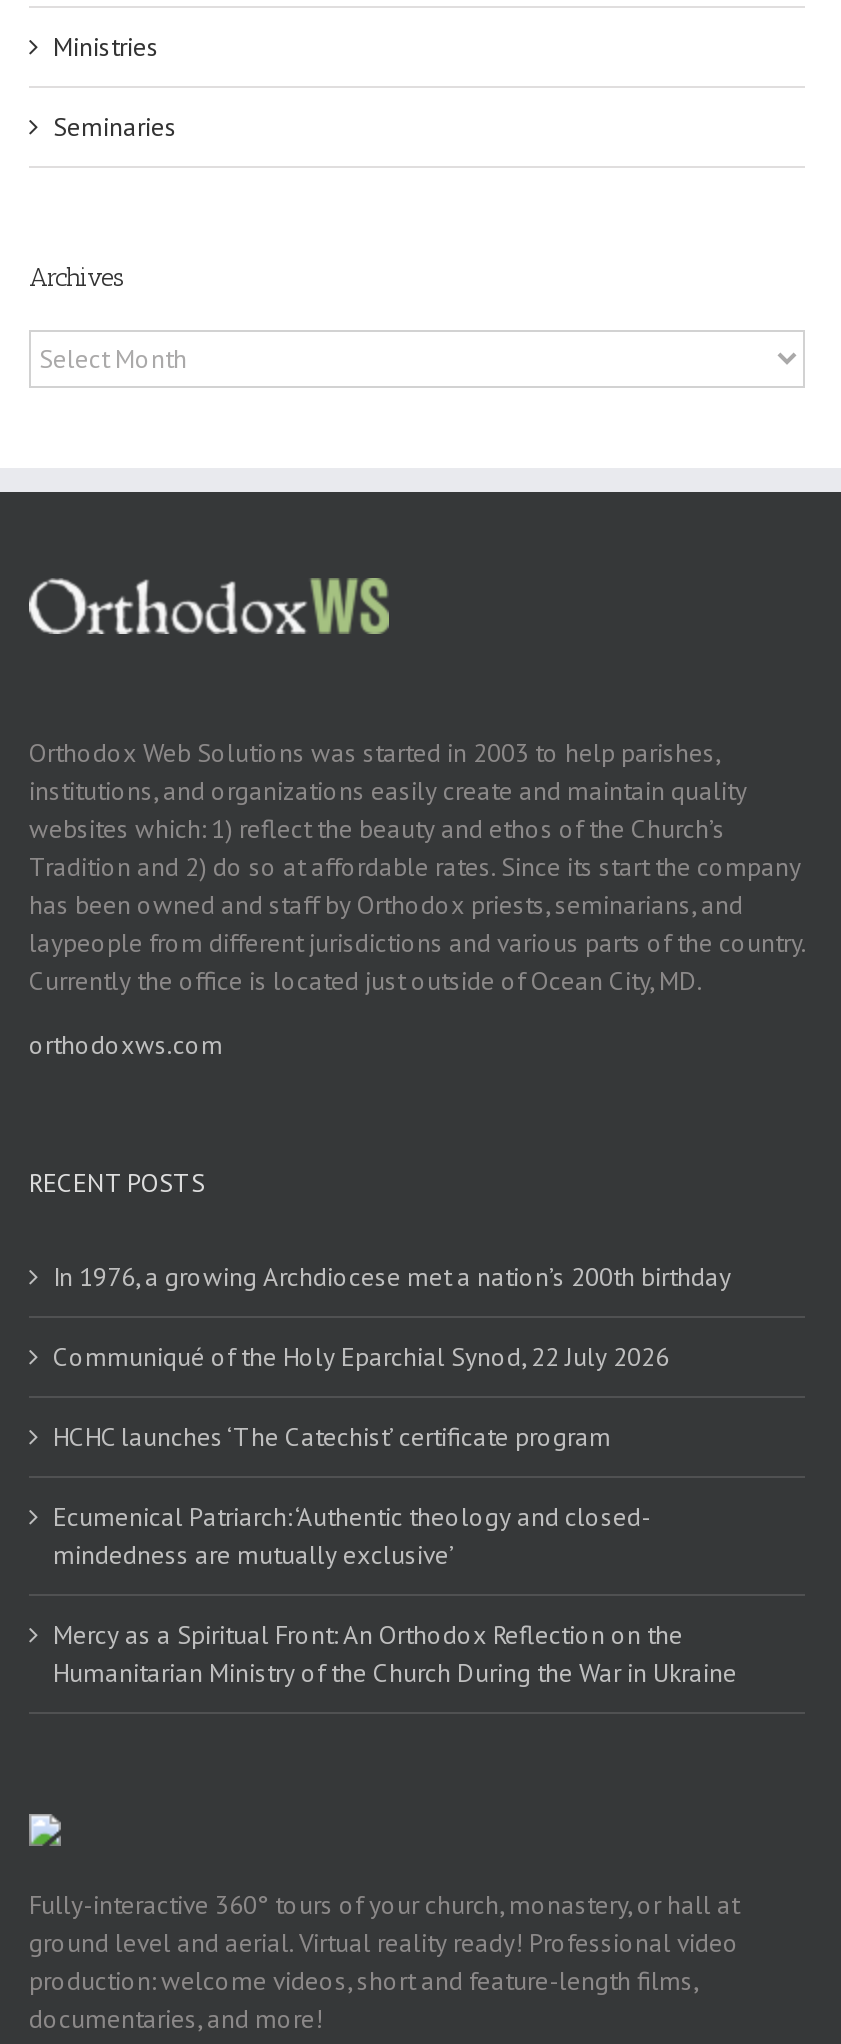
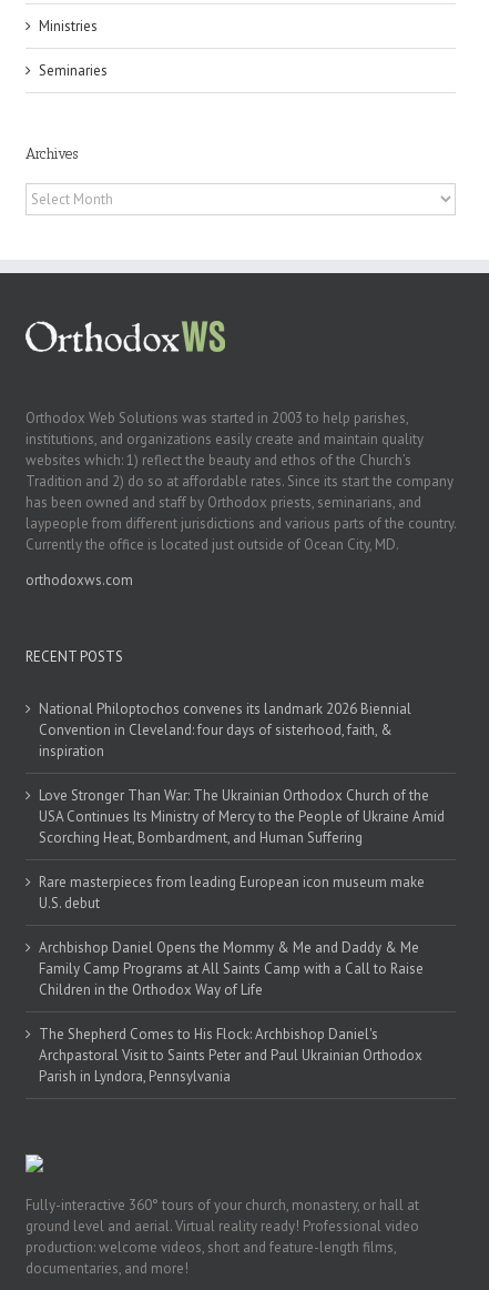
- In 1976, a growing Archdiocese met a nation’s 200th birthday
+ National Philoptochos convenes its landmark 2026 Biennial
+ Convention in Cleveland: four days of sisterhood, faith, &
+ inspiration

- Communiqué of the Holy Eparchial Synod, 22 July 2026
+ Love Stronger Than War: The Ukrainian Orthodox Church of the
+ USA Continues Its Ministry of Mercy to the People of Ukraine Amid
+ Scorching Heat, Bombardment, and Human Suffering

- HCHC launches ‘The Catechist’ certificate program
+ Rare masterpieces from leading European icon museum make
+ U.S. debut

- Ecumenical Patriarch: ‘Authentic theology and closed-
- mindedness are mutually exclusive’
+ Archbishop Daniel Opens the Mommy & Me and Daddy & Me
+ Family Camp Programs at All Saints Camp with a Call to Raise
+ Children in the Orthodox Way of Life

- Mercy as a Spiritual Front: An Orthodox Reflection on the
- Humanitarian Ministry of the Church During the War in Ukraine
+ The Shepherd Comes to His Flock: Archbishop Daniel's
+ Archpastoral Visit to Saints Peter and Paul Ukrainian Orthodox
+ Parish in Lyndora, Pennsylvania
